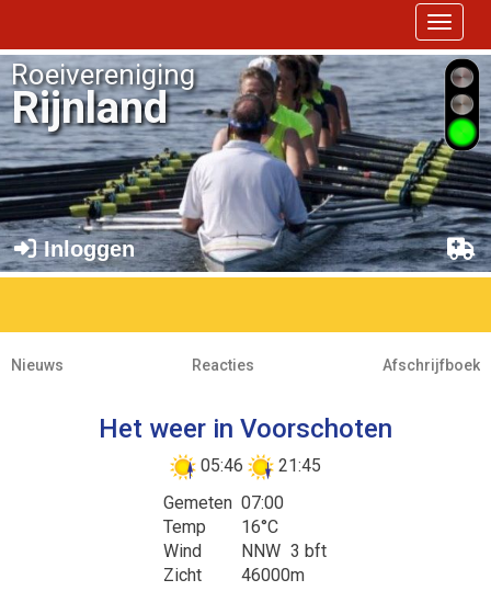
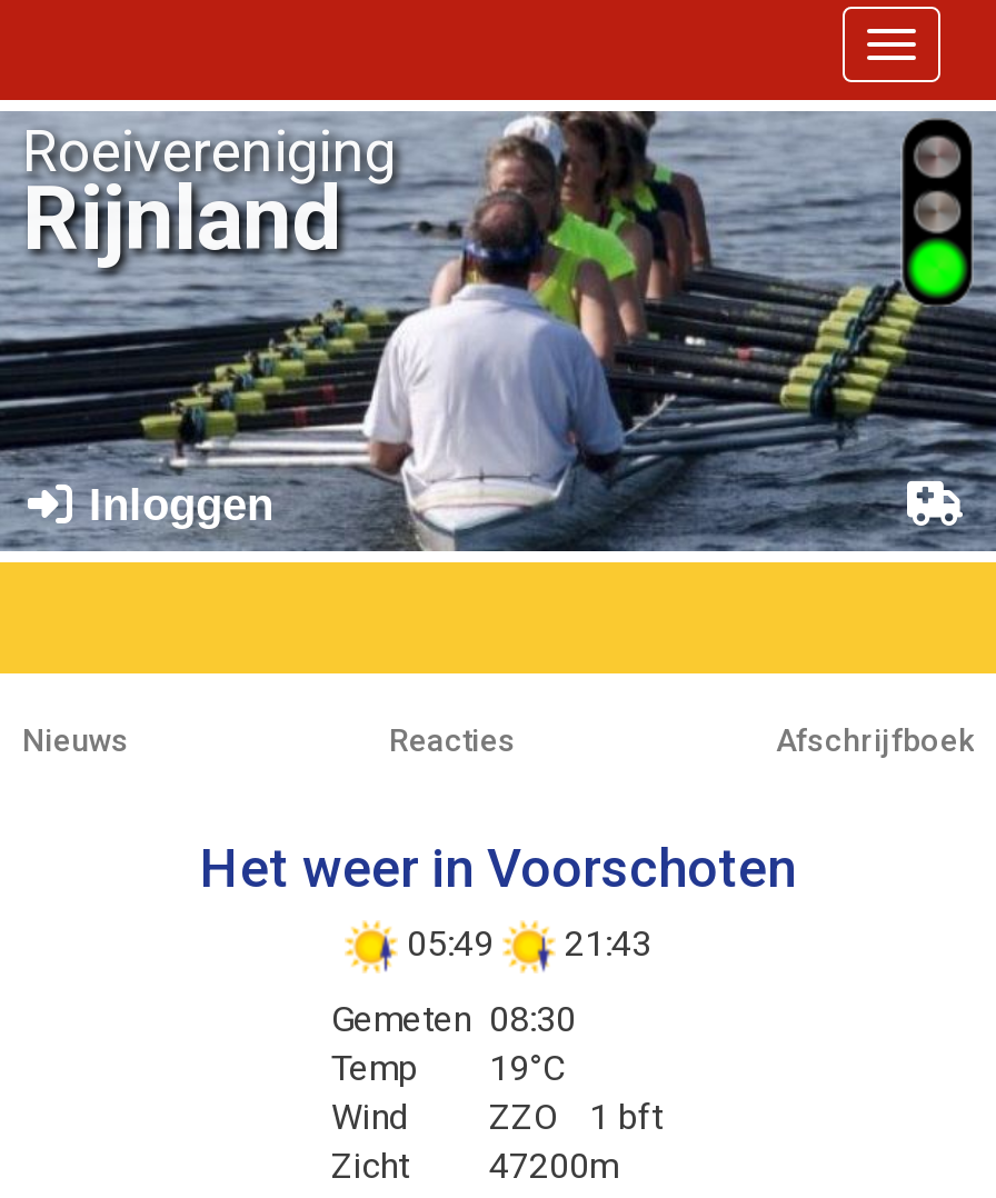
- 05:46
+ 05:49

- 21:45
+ 21:43

- Gemeten 07:00
+ Gemeten 08:30

- Temp 16°C
+ Temp 19°C

- NNW 3 bft
+ ZZO
+ 1 bft

- Zicht 46000m
+ Zicht 47200m
